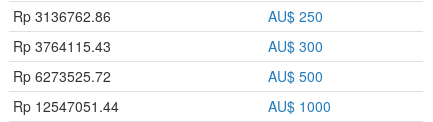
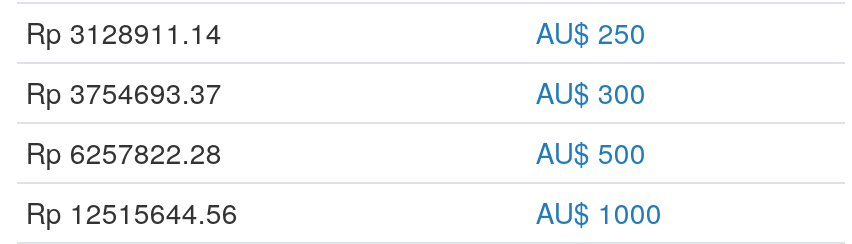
- Rp 3136762.86
+ Rp 3128911.14

- Rp 3764115.43
+ Rp 3754693.37

- Rp 6273525.72
+ Rp 6257822.28

- Rp 12547051.44
+ Rp 12515644.56
